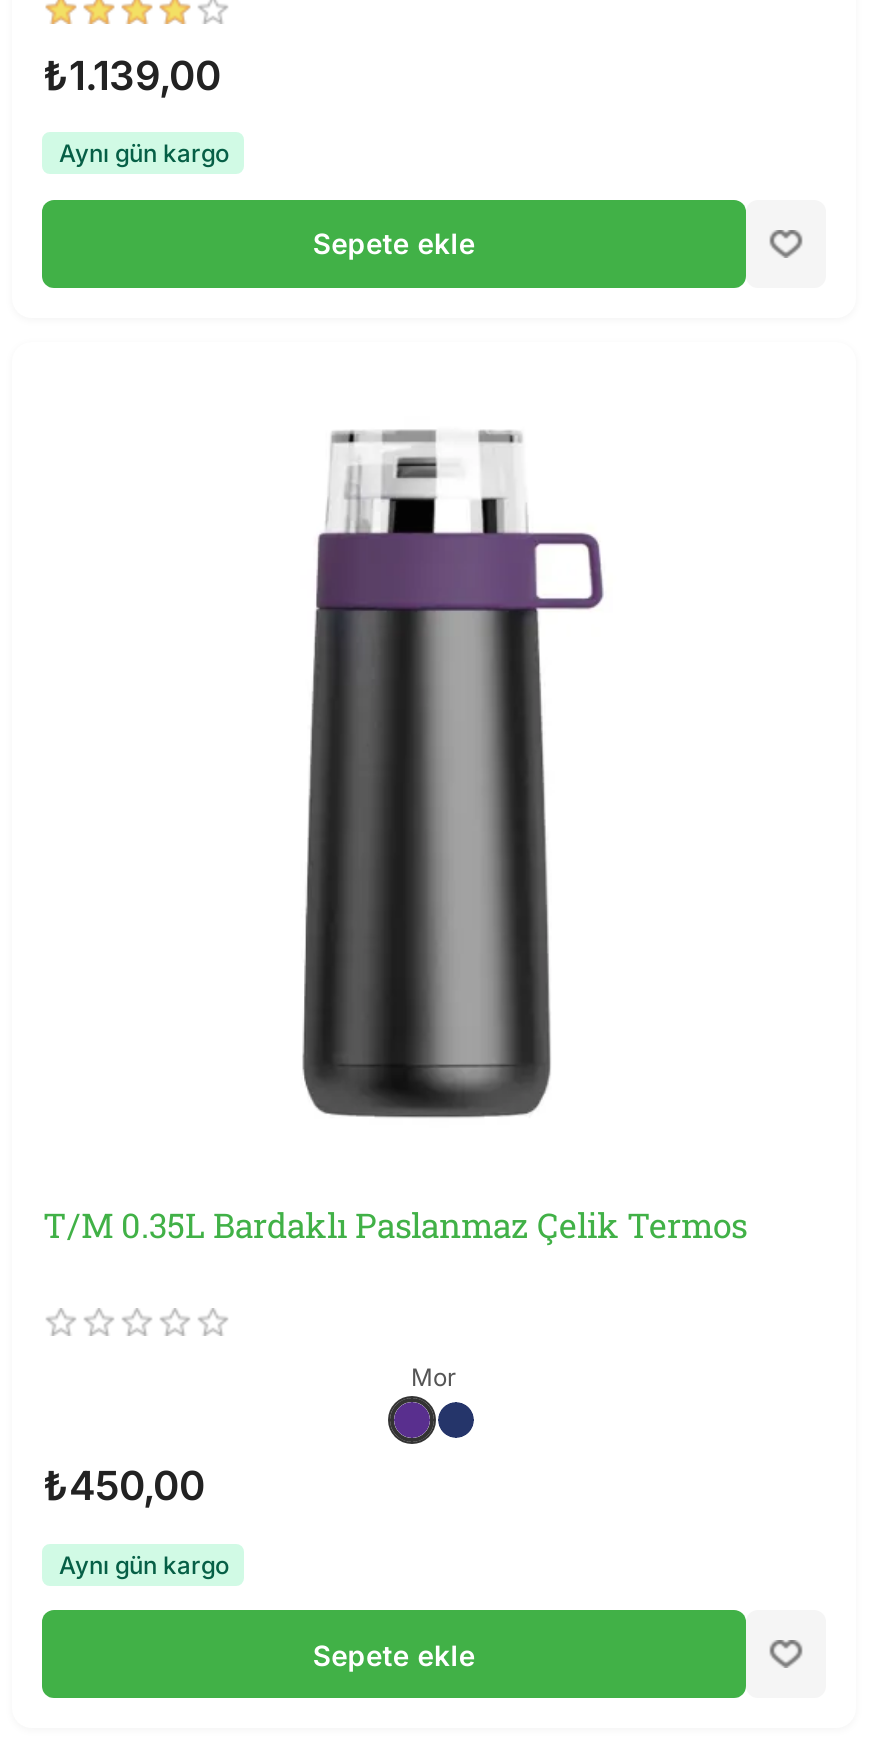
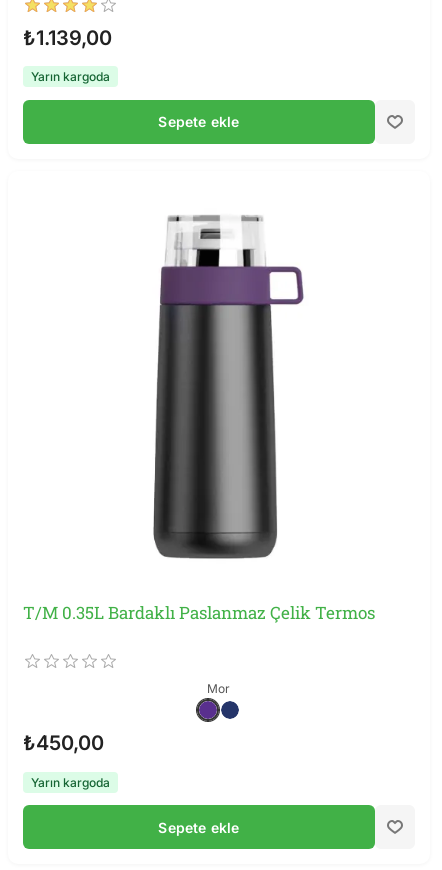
- Aynı gün kargo
+ Yarın kargoda

- Aynı gün kargo
+ Yarın kargoda
